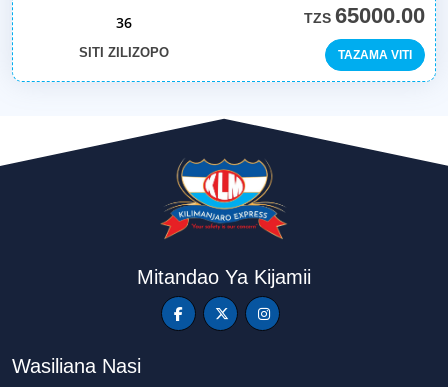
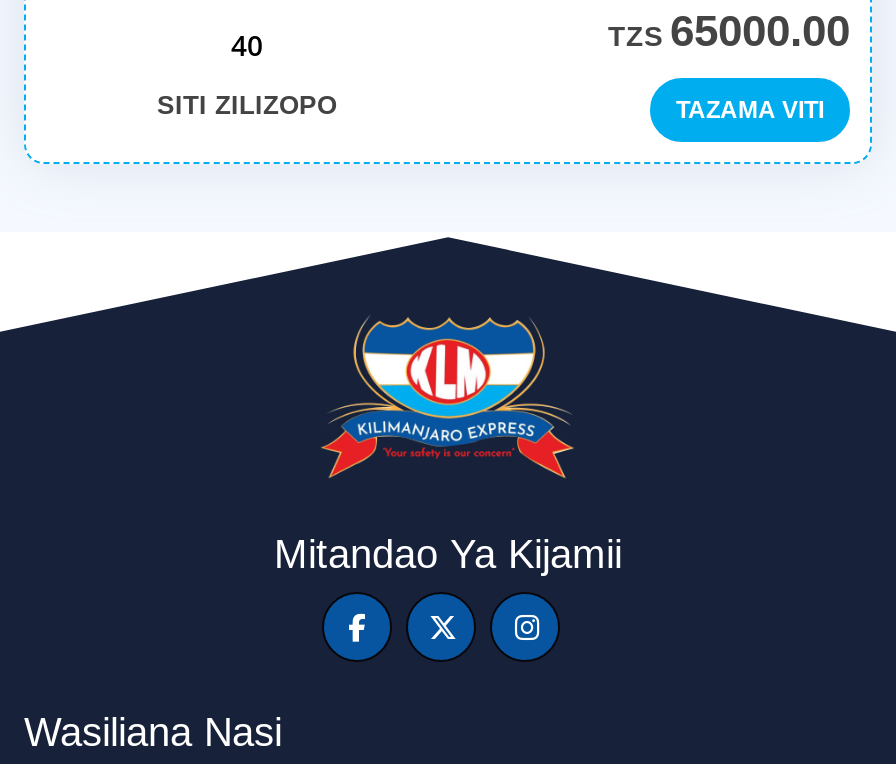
- 36
+ 40
